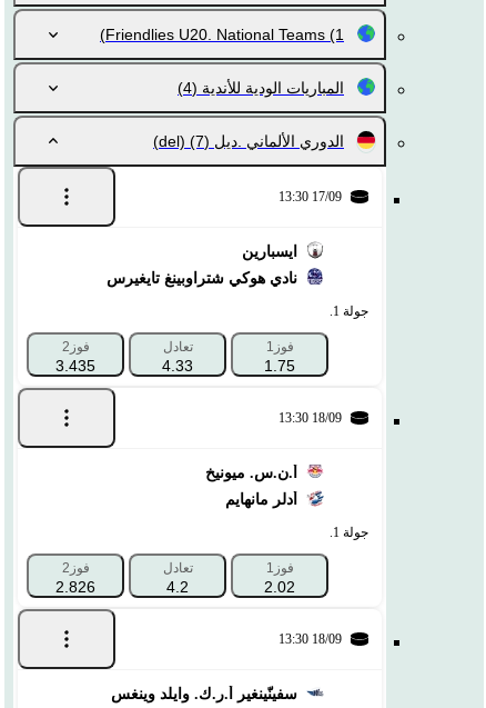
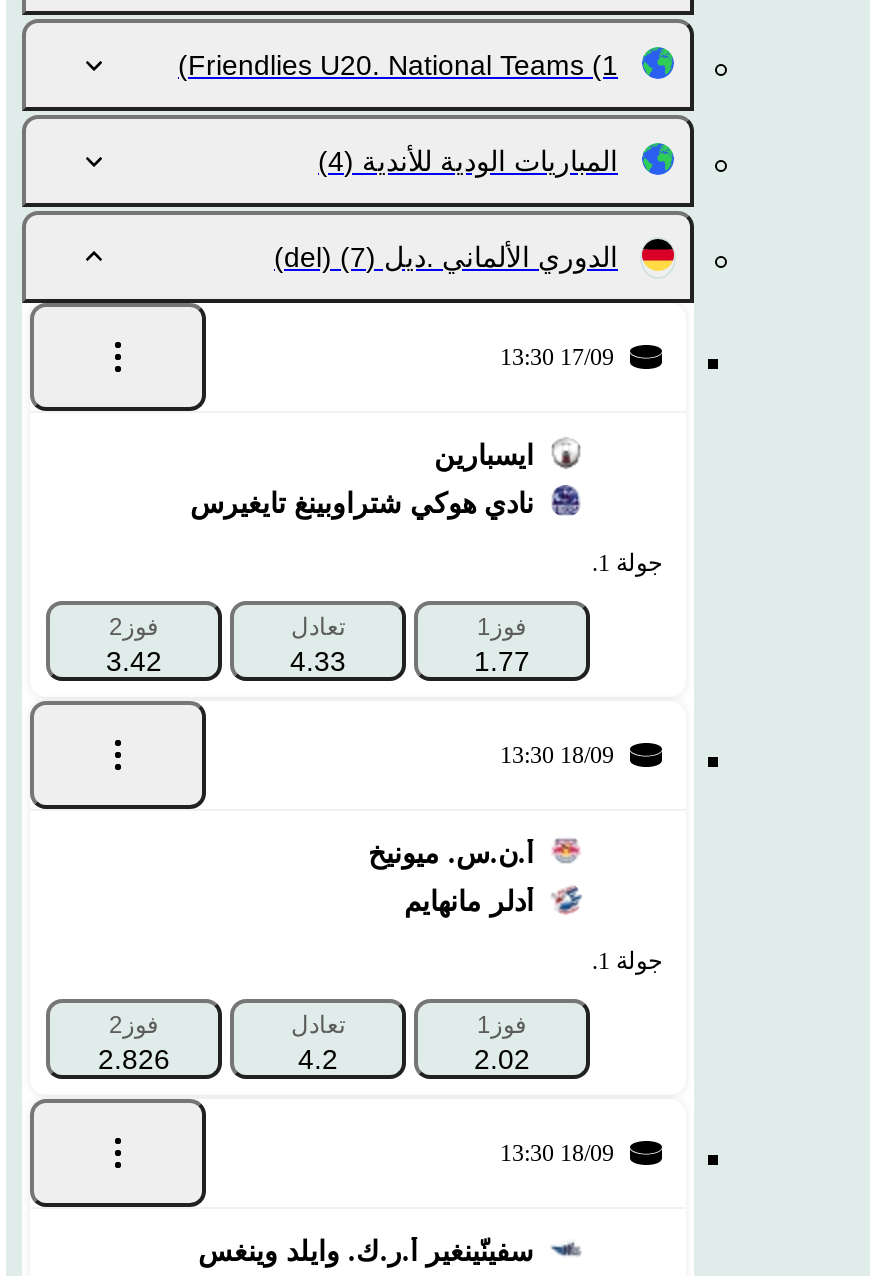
- 3.435
+ 3.42

- 1.75
+ 1.77
